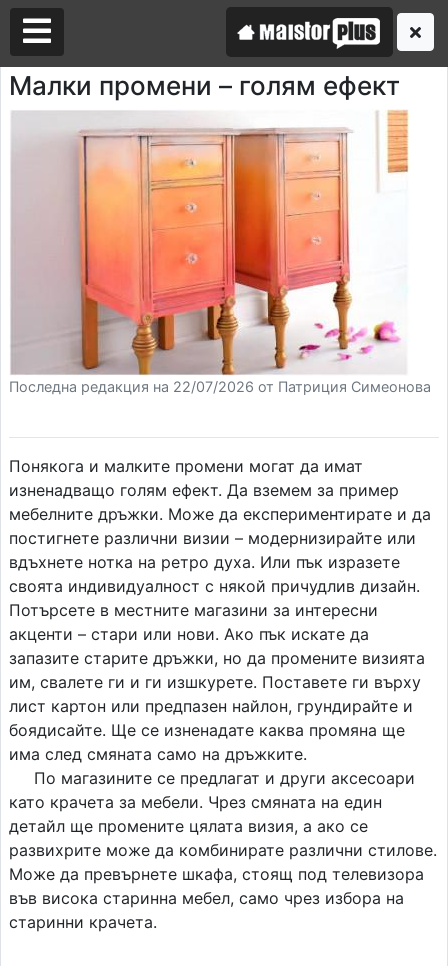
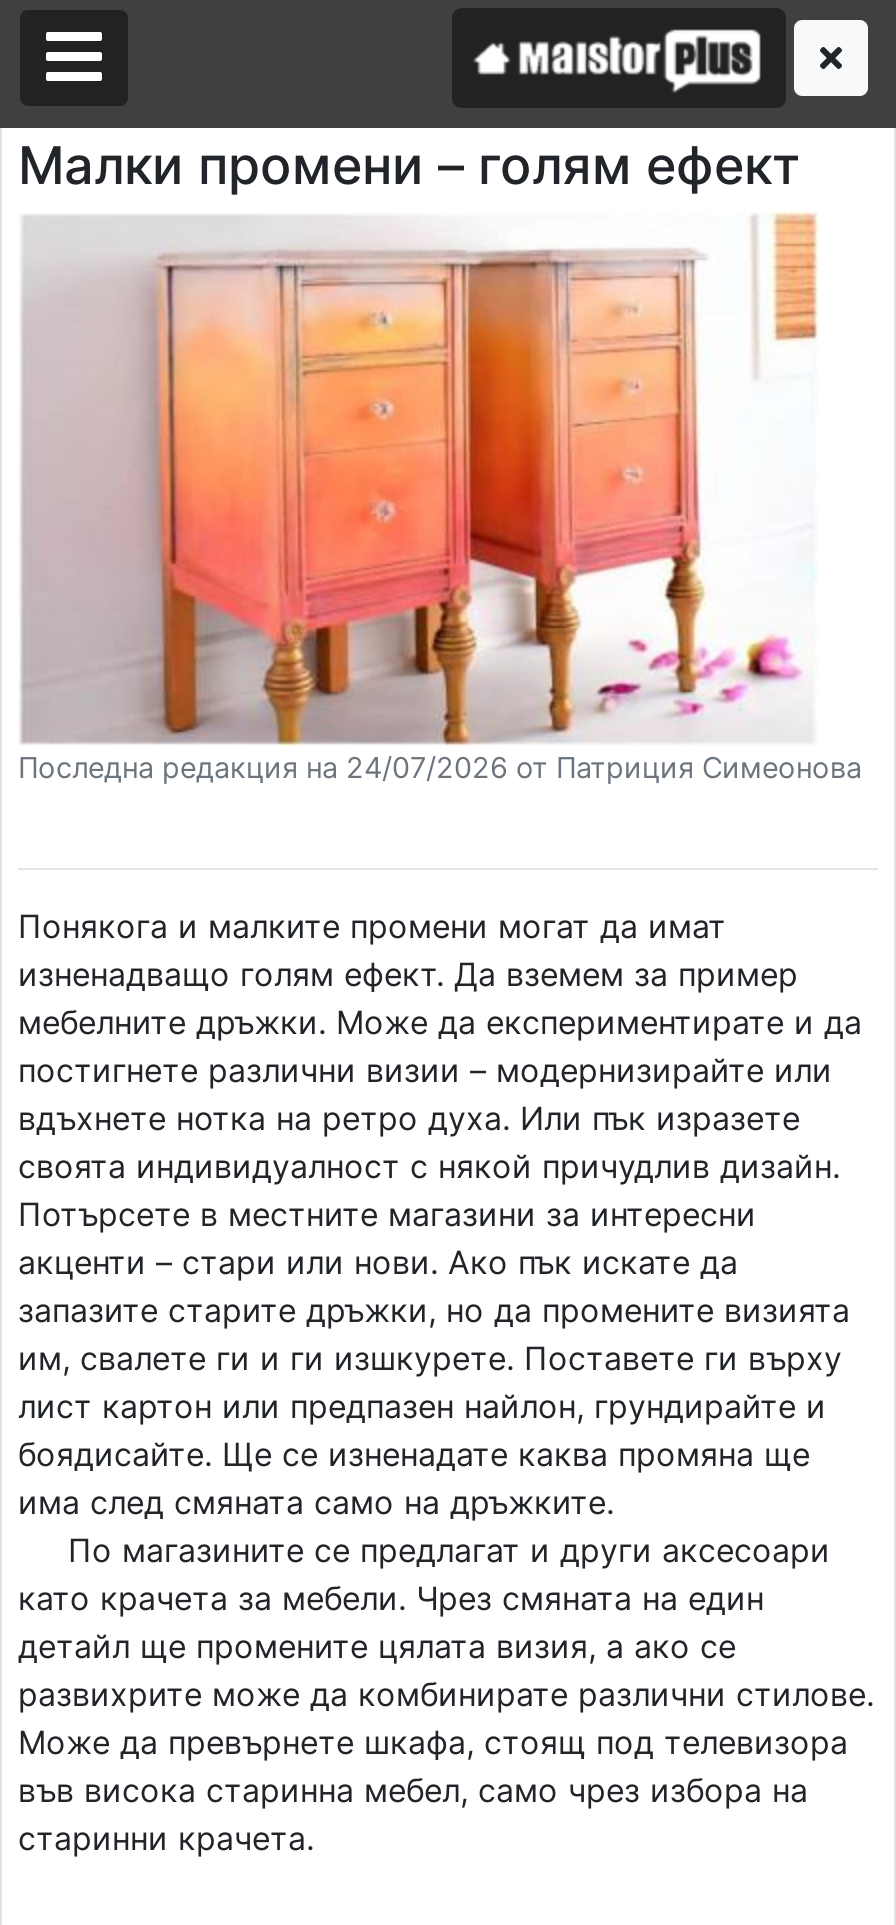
- Последна редакция на 22/07/2026 от Патриция Симеонова
+ Последна редакция на 24/07/2026 от Патриция Симеонова
